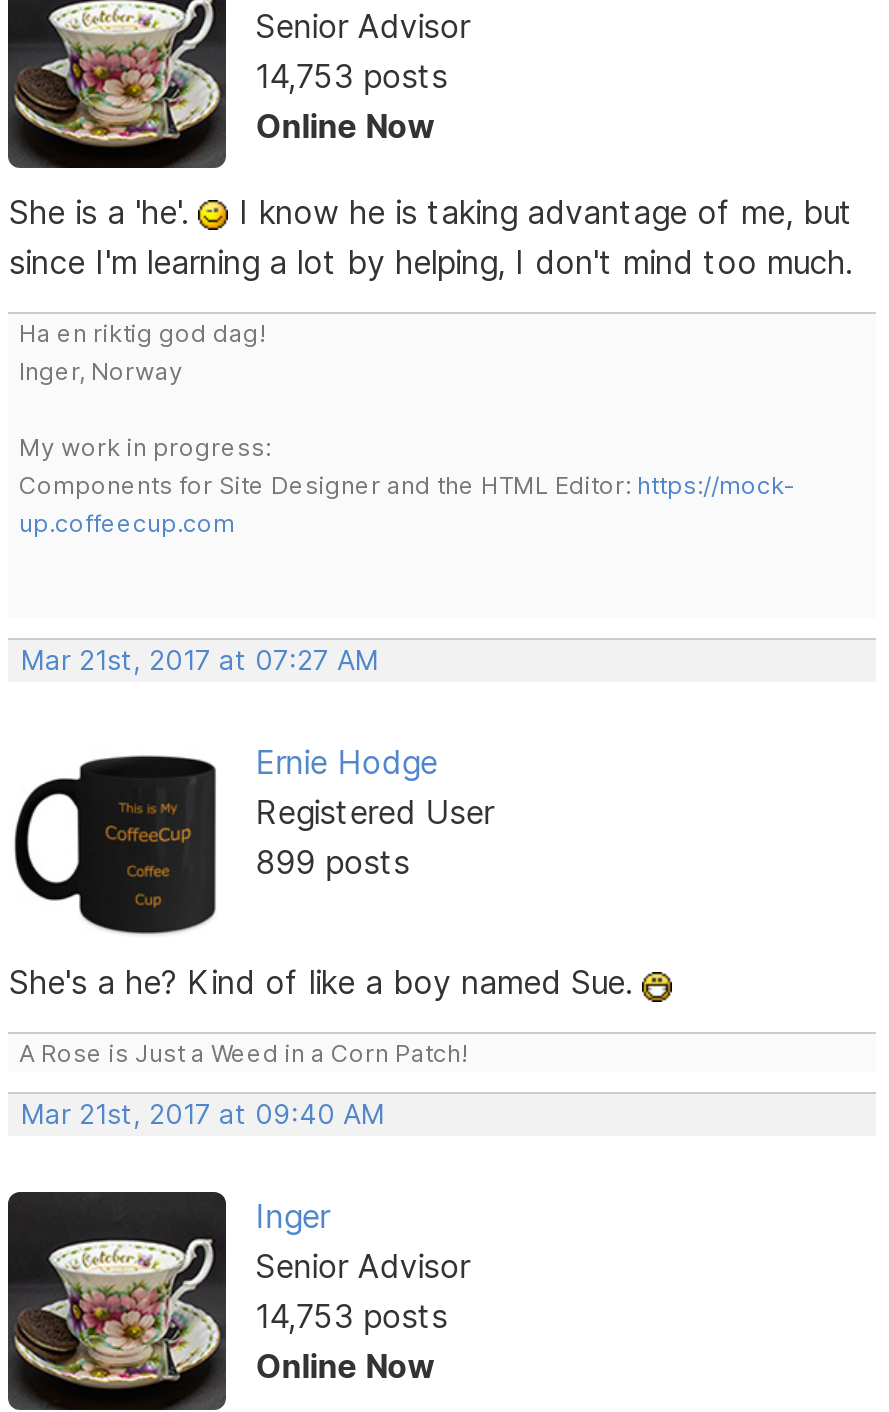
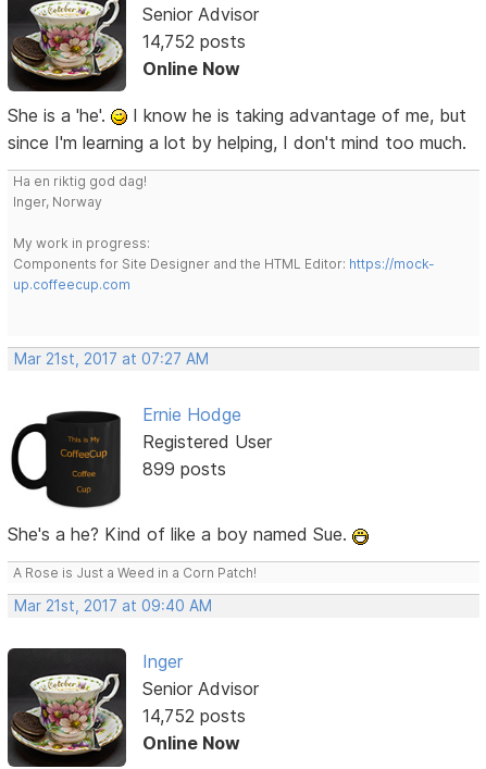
- 14,753 posts
+ 14,752 posts

- 14,753 posts
+ 14,752 posts
